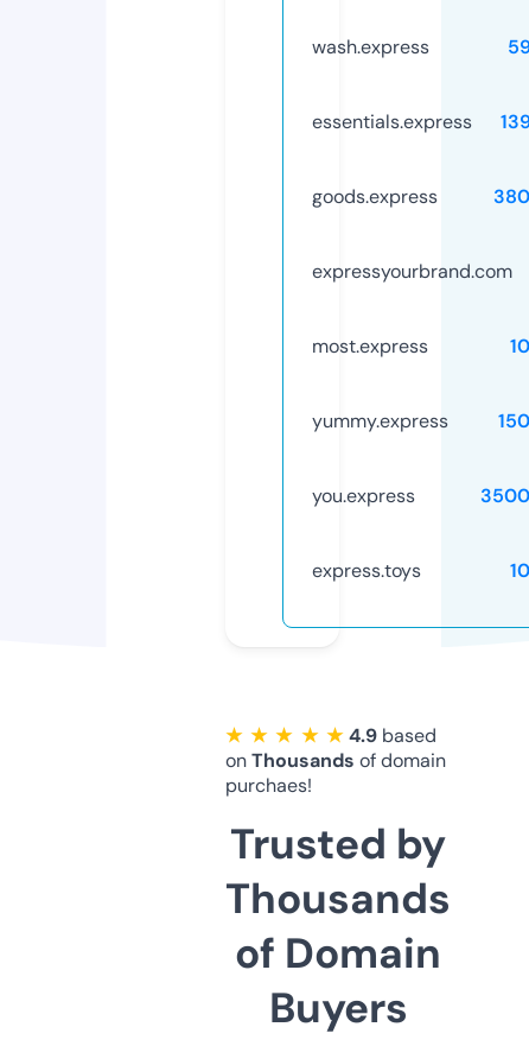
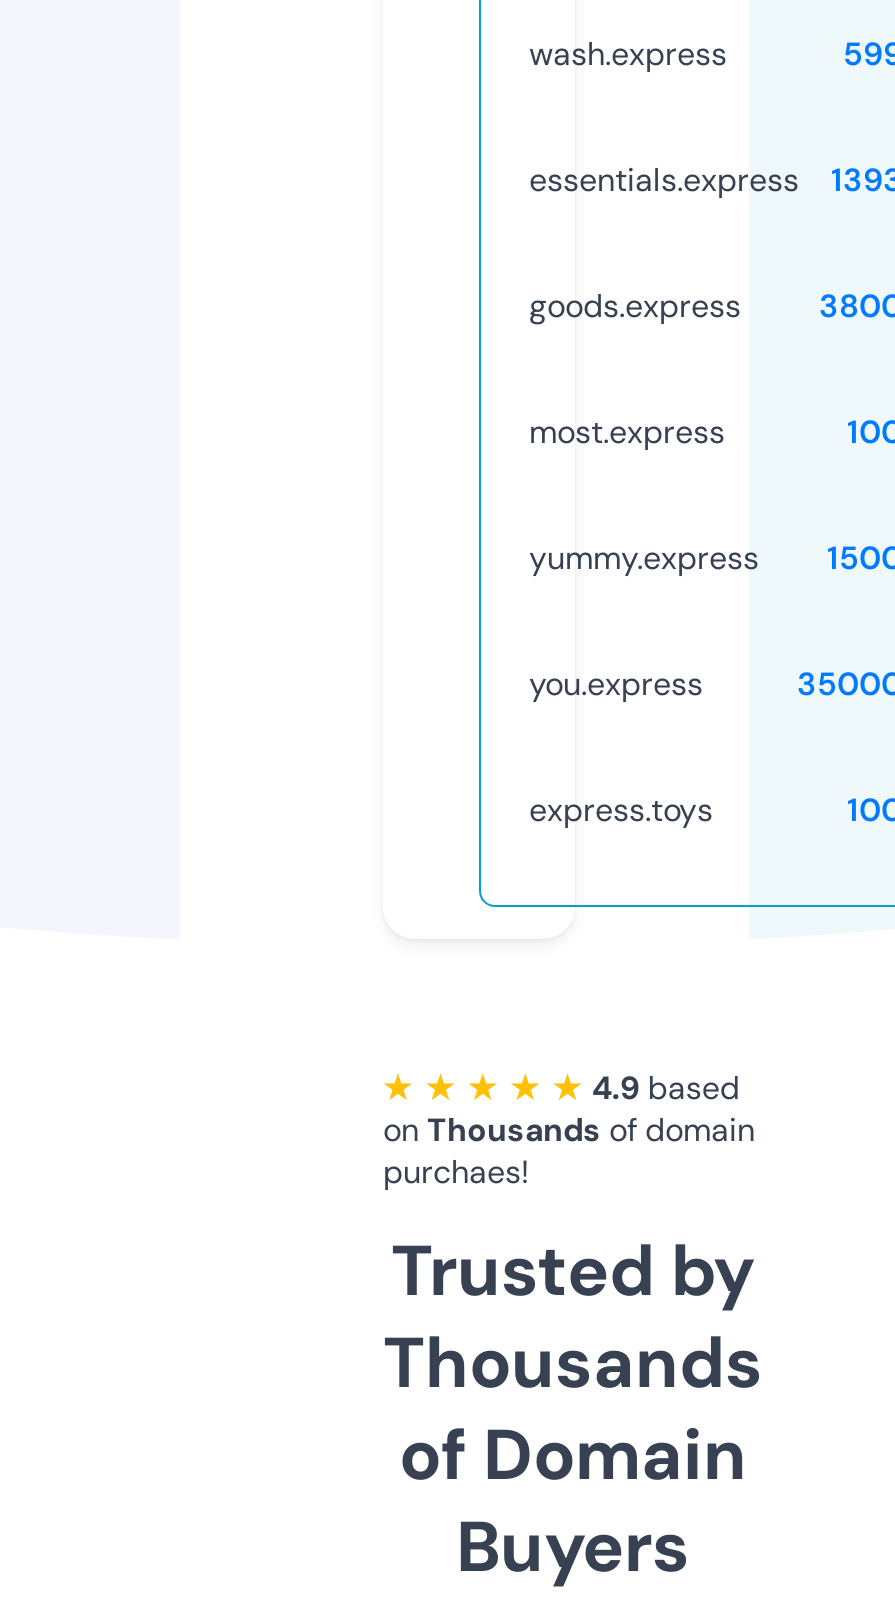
- expressyourbrand.com
